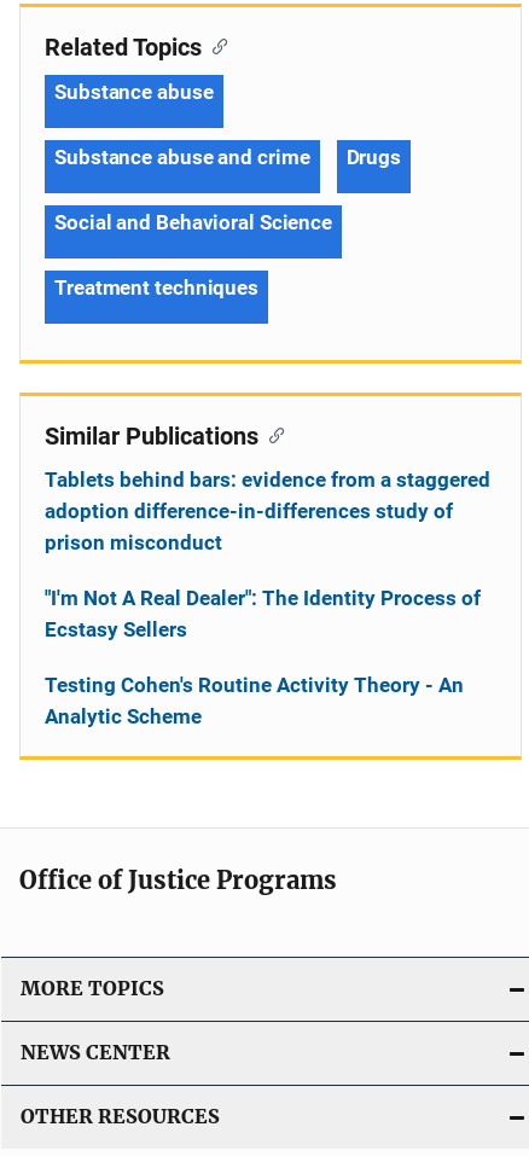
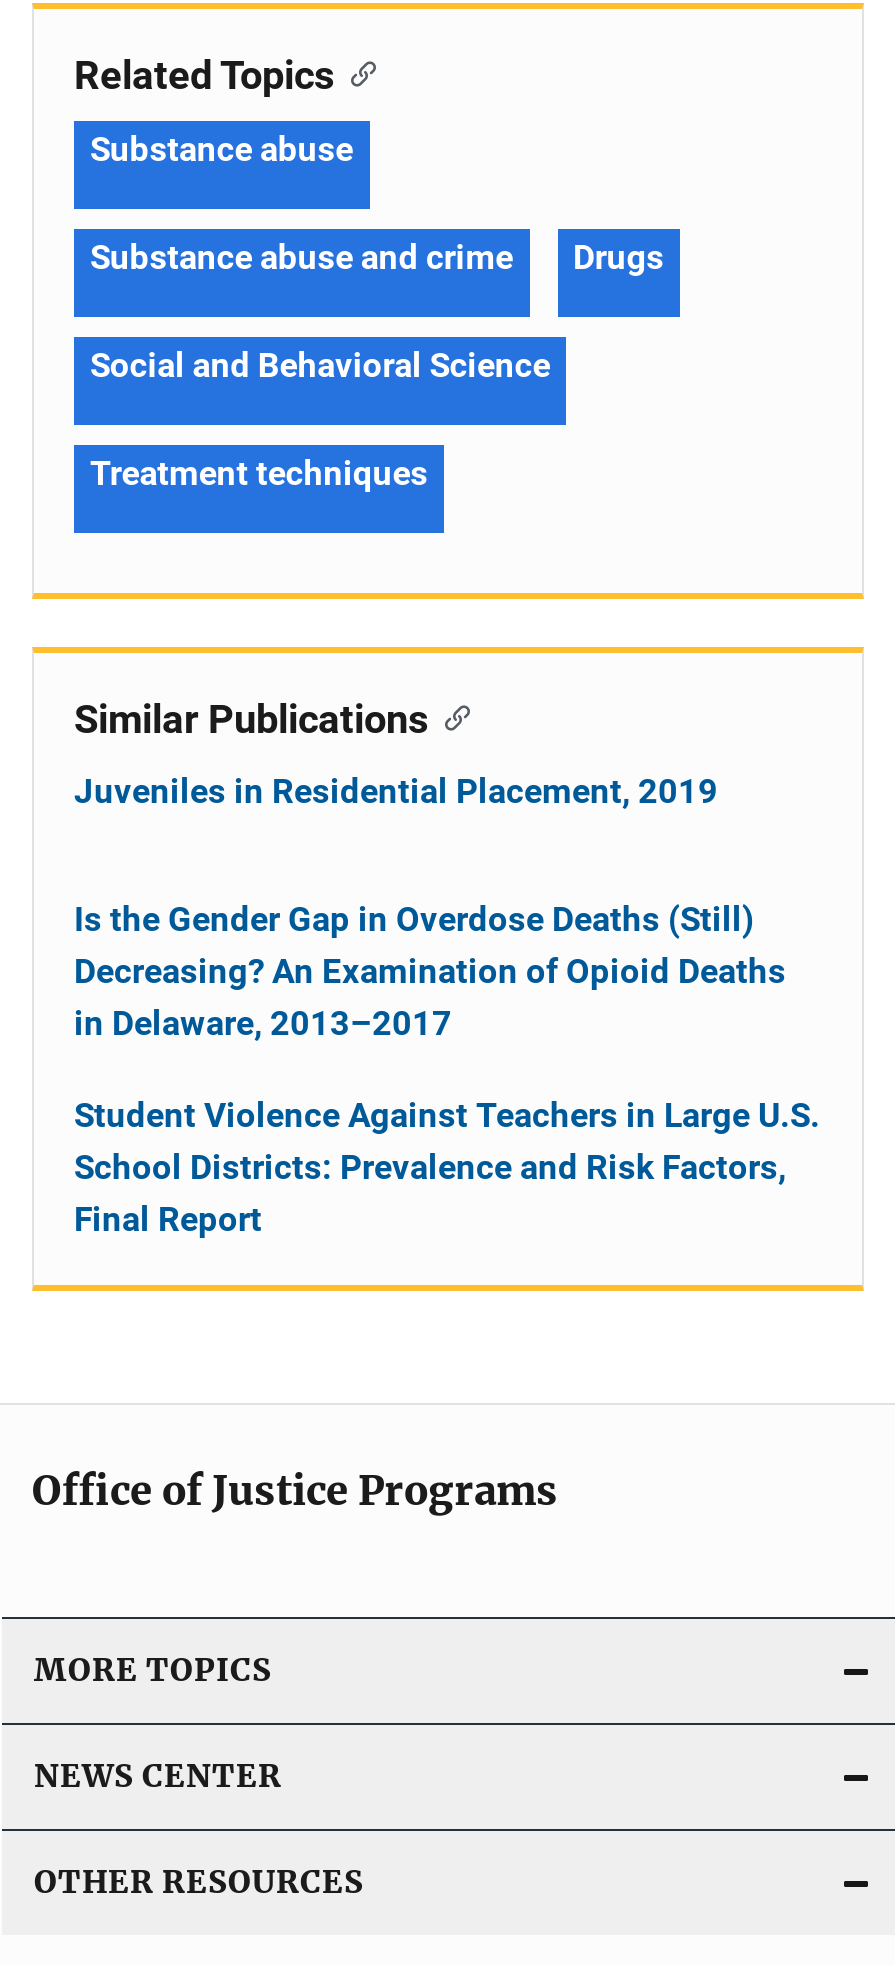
- Tablets behind bars: evidence from a staggered
- adoption difference-in-differences study of
- prison misconduct
+ Juveniles in Residential Placement, 2019

- "I'm Not A Real Dealer": The Identity Process of
- Ecstasy Sellers
+ Is the Gender Gap in Overdose Deaths (Still)
+ Decreasing? An Examination of Opioid Deaths
+ in Delaware, 2013–2017

- Testing Cohen's Routine Activity Theory - An
- Analytic Scheme
+ Student Violence Against Teachers in Large U.S.
+ School Districts: Prevalence and Risk Factors,
+ Final Report
